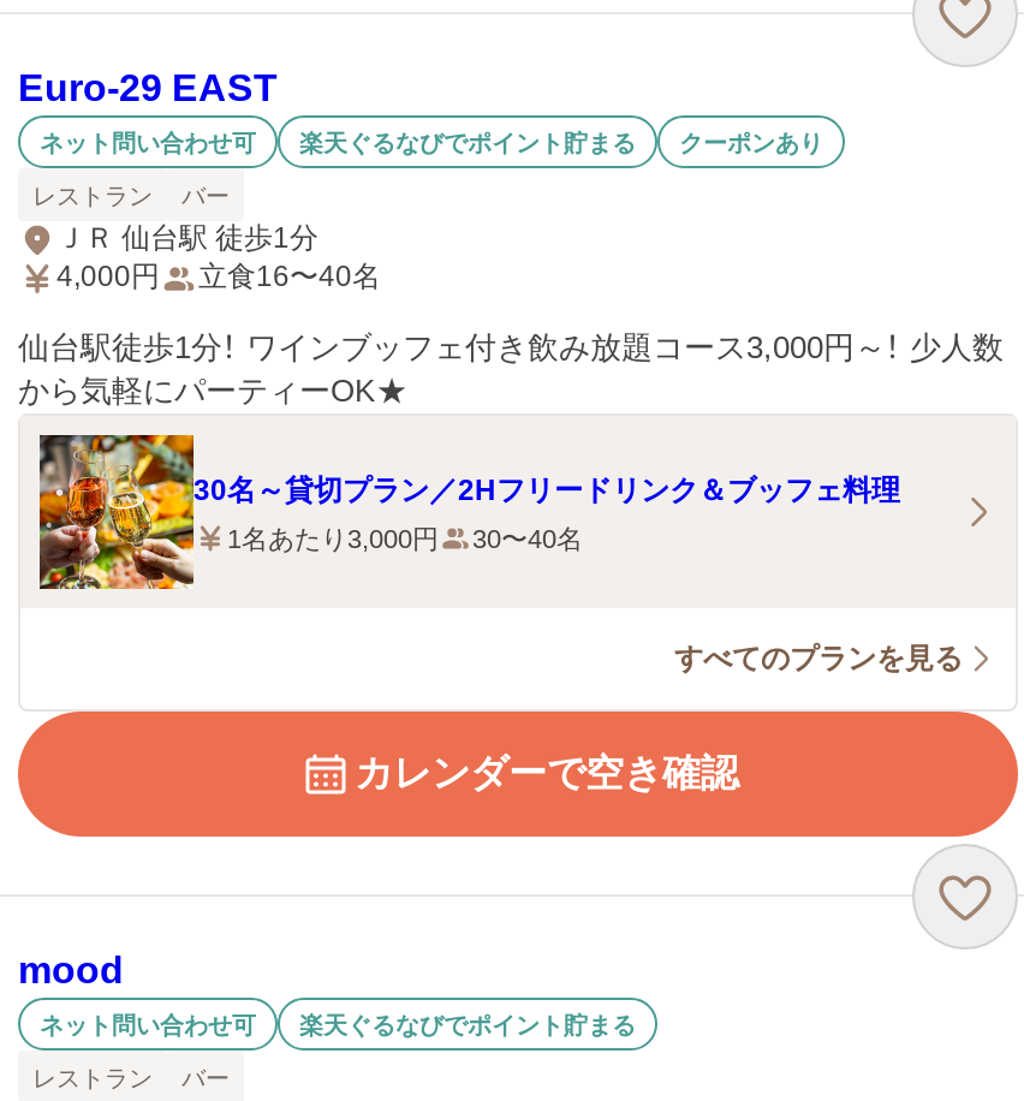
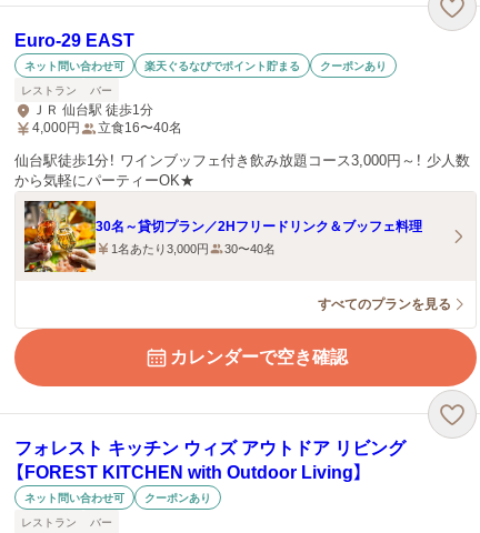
- mood
+ フォレスト キッチン ウィズ アウトドア リビング
+ 【FOREST KITCHEN with Outdoor Living】

- 楽天ぐるなびでポイント貯まる
+ クーポンあり
